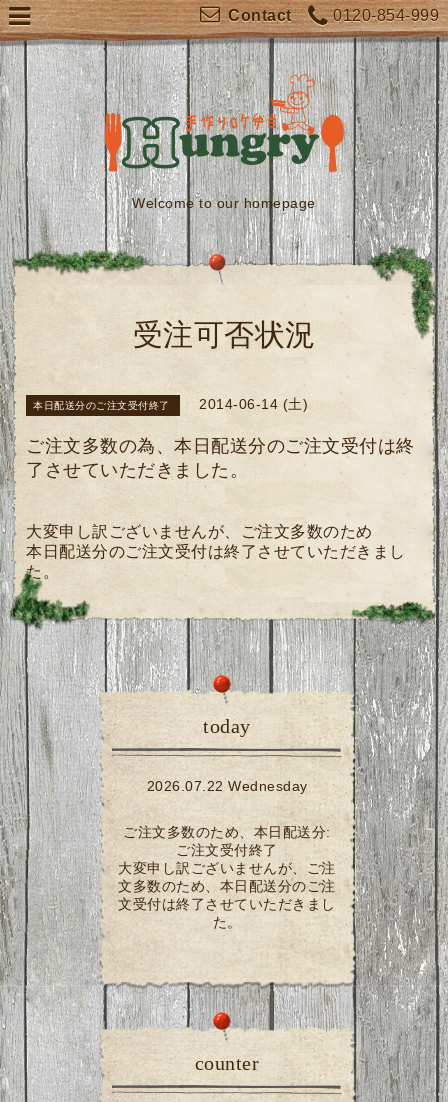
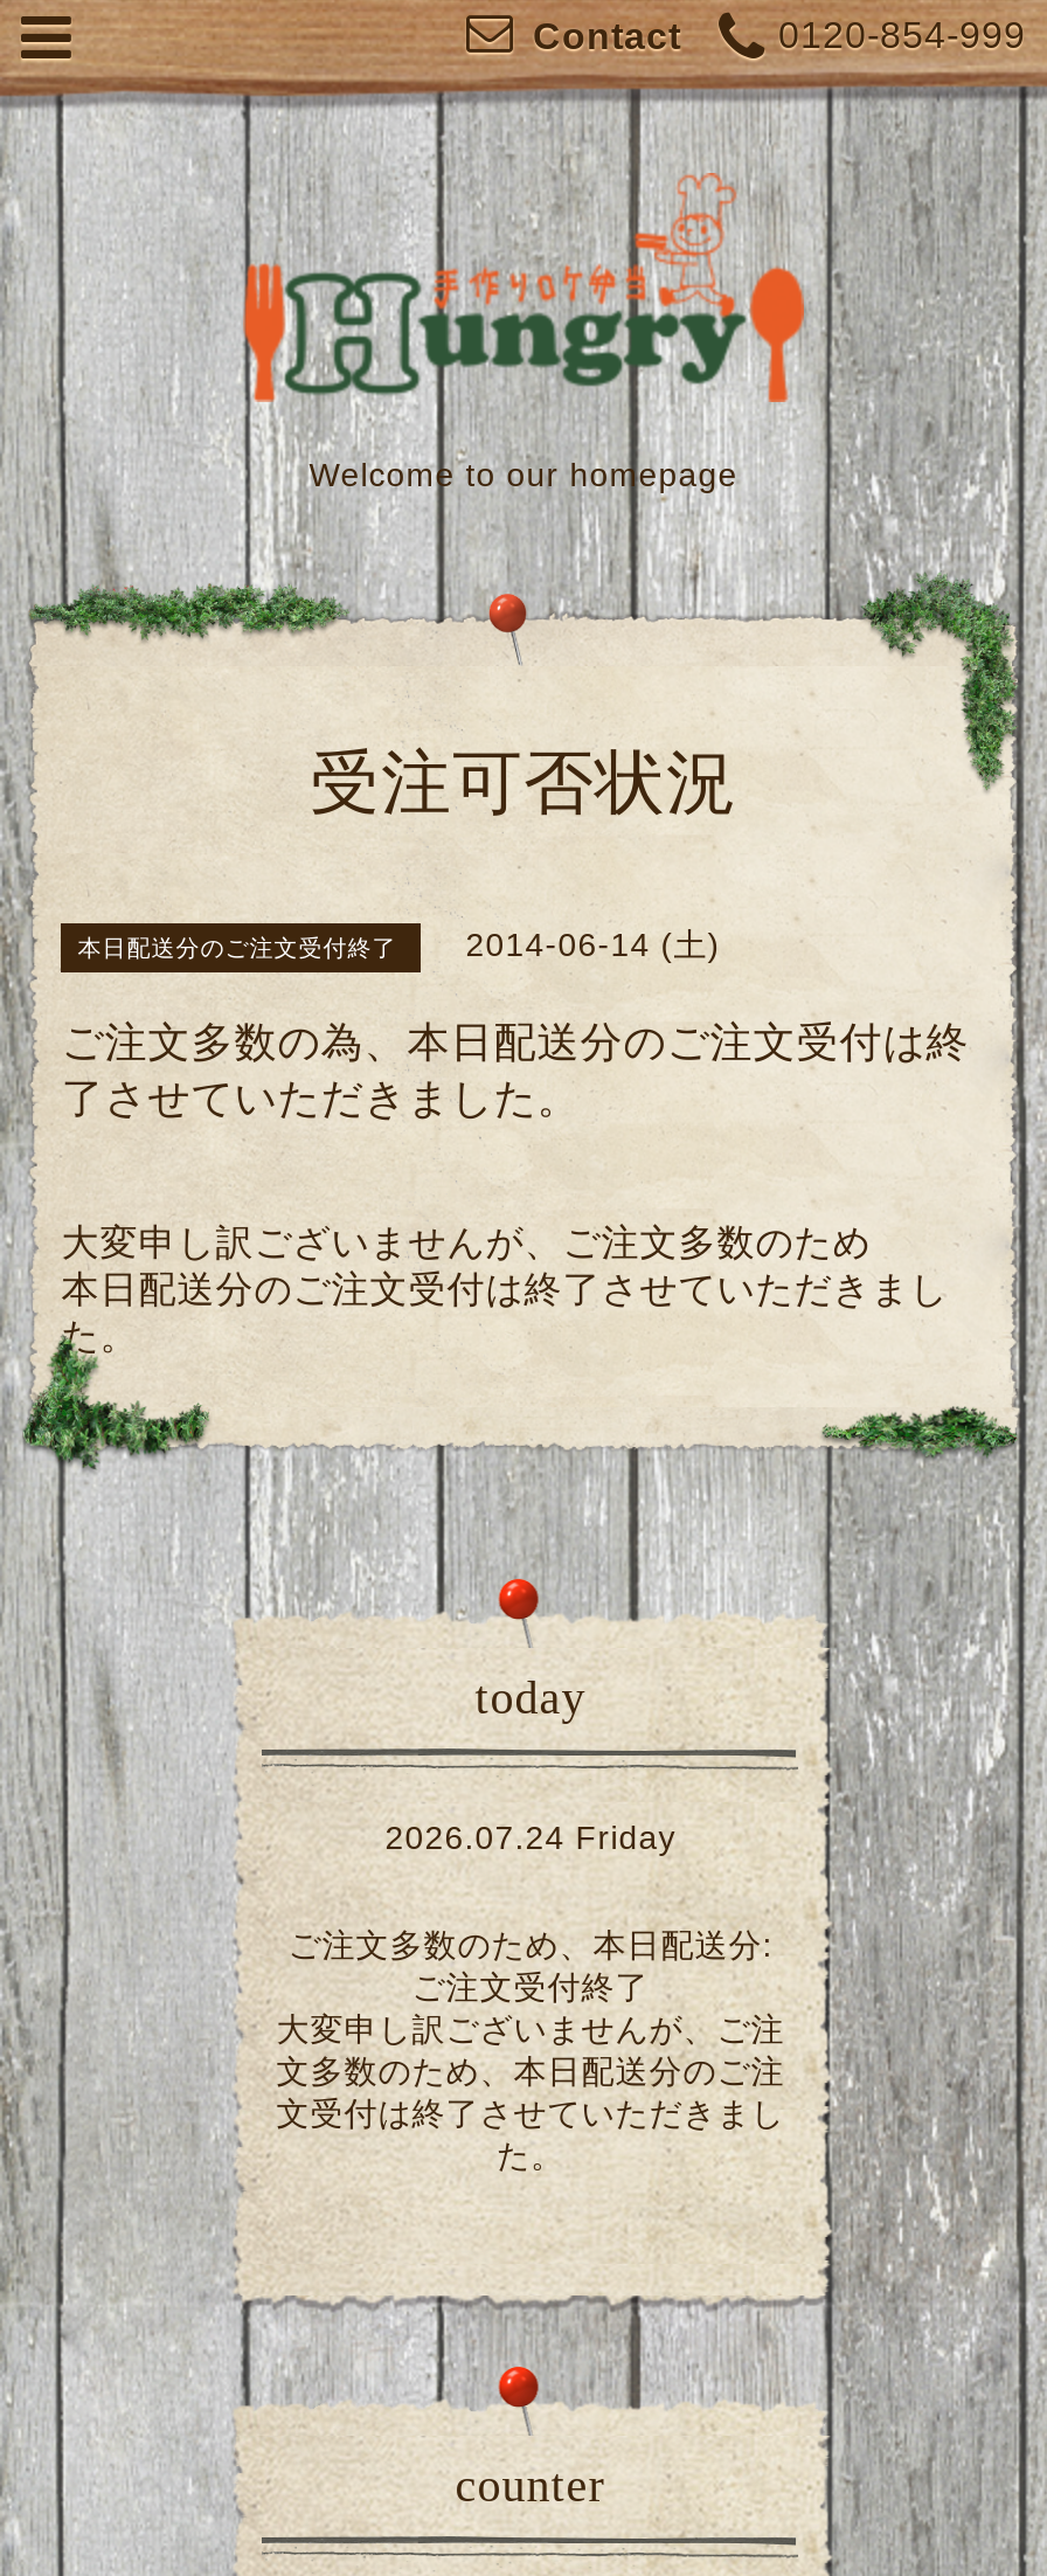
- 2026.07.22 Wednesday
+ 2026.07.24 Friday
